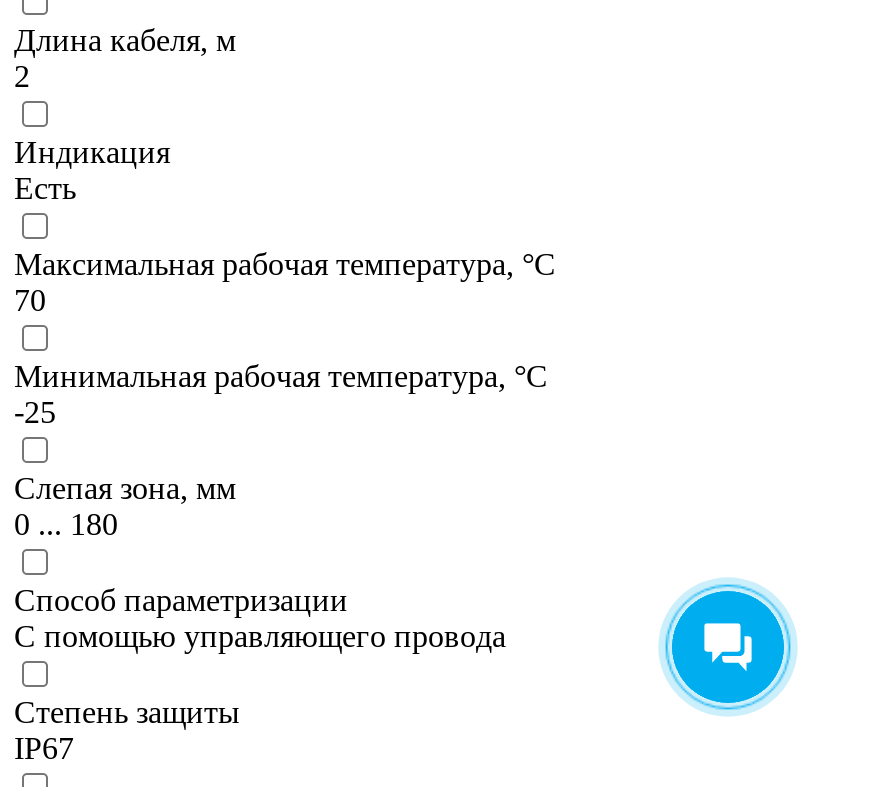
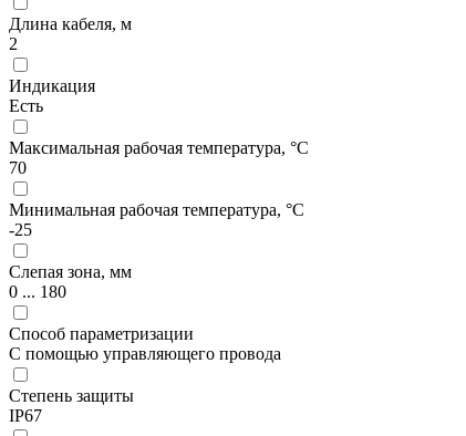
- [image]
